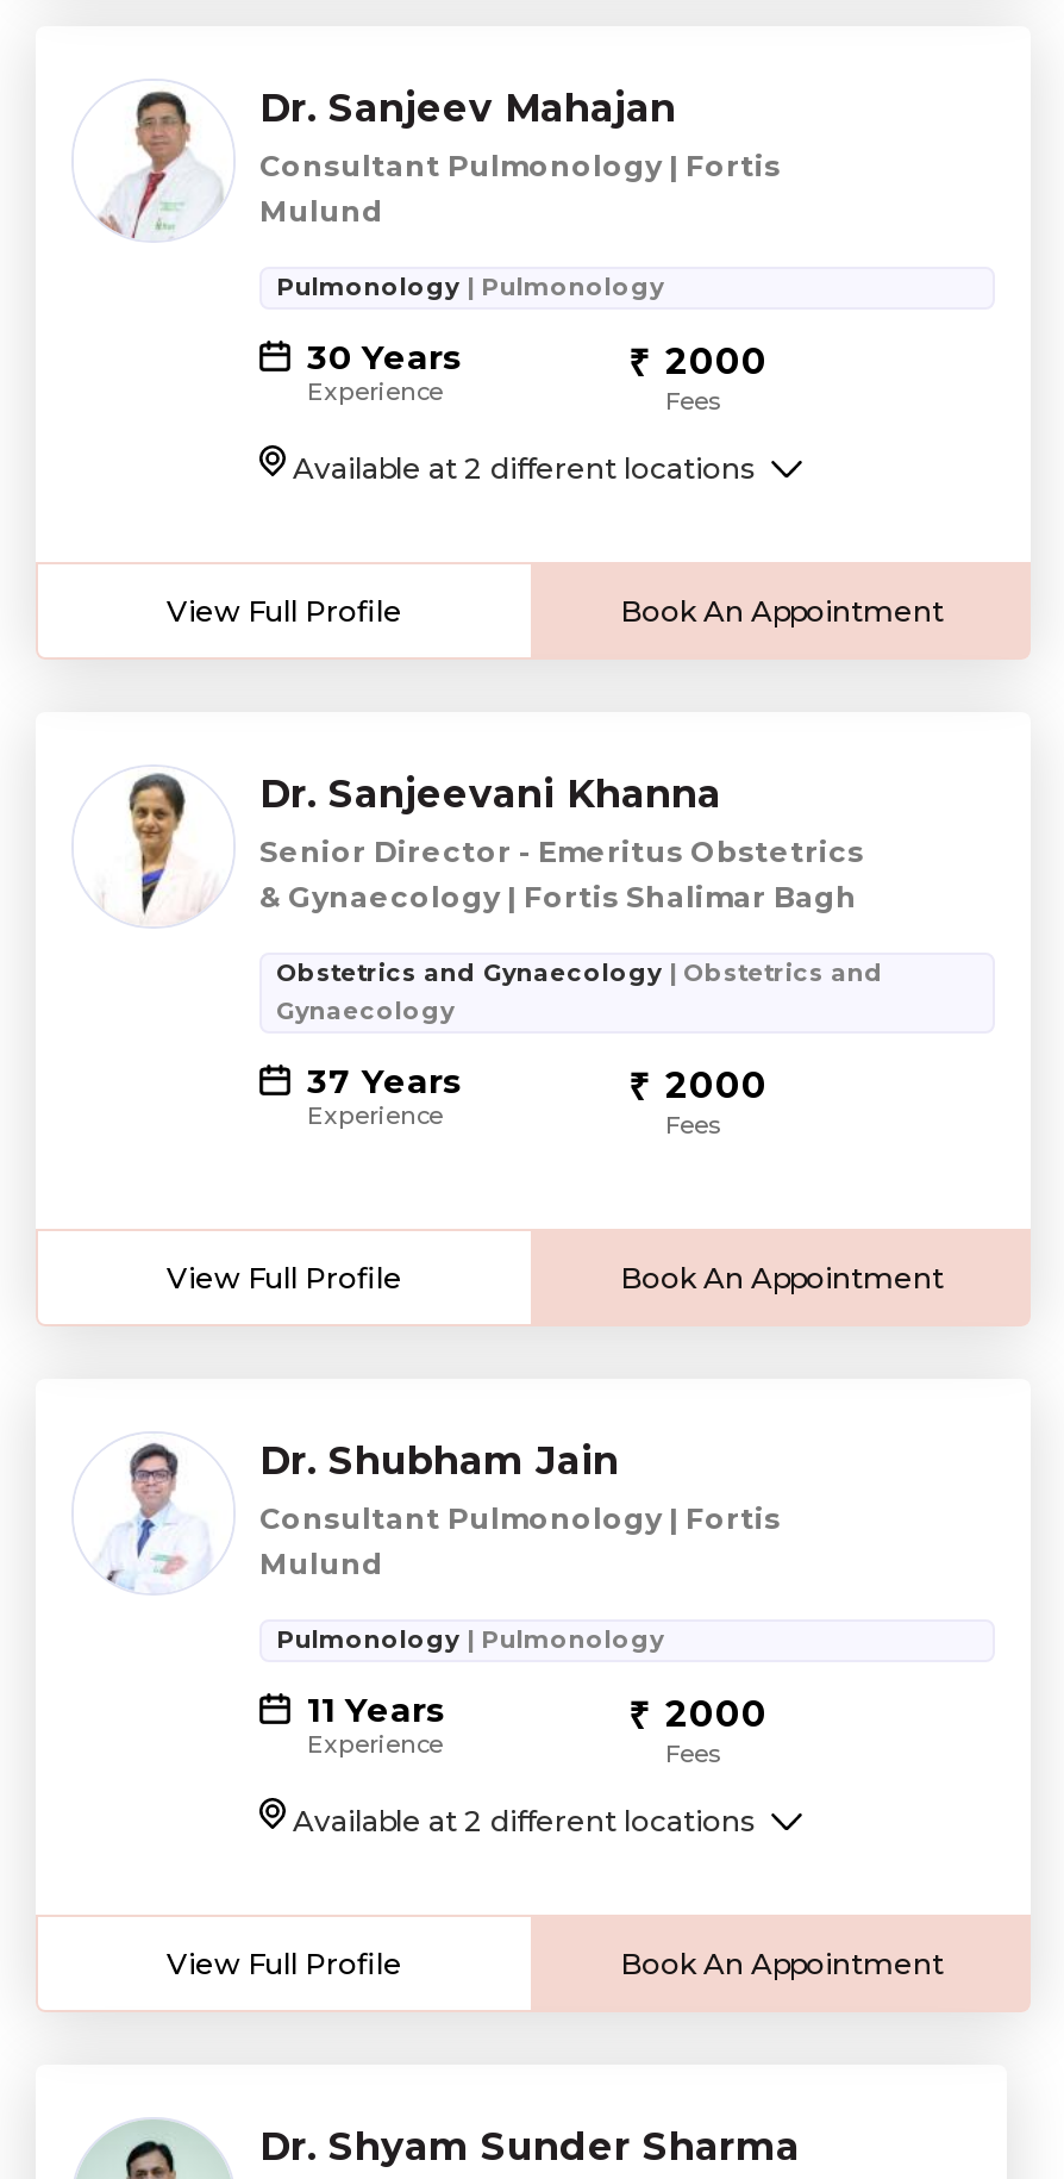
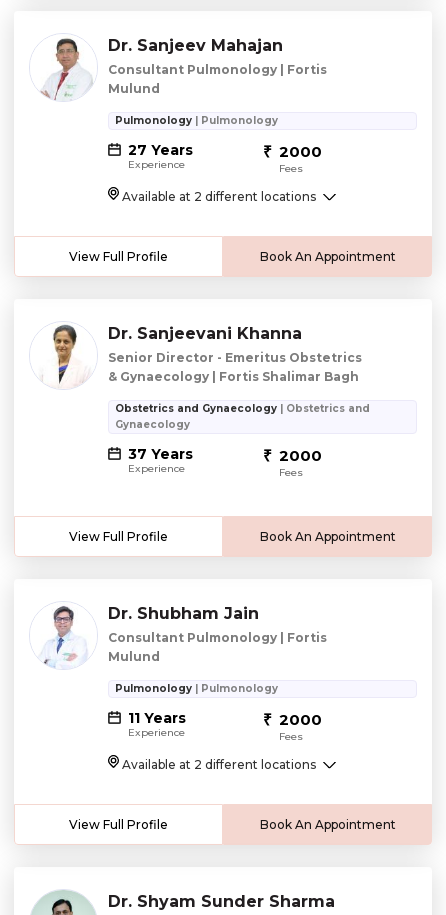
- 30 Years
+ 27 Years
